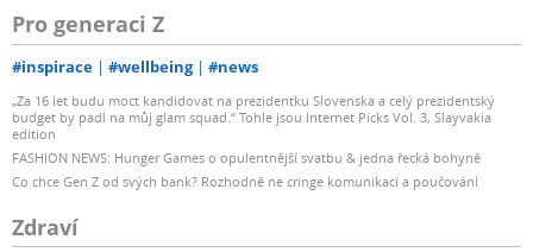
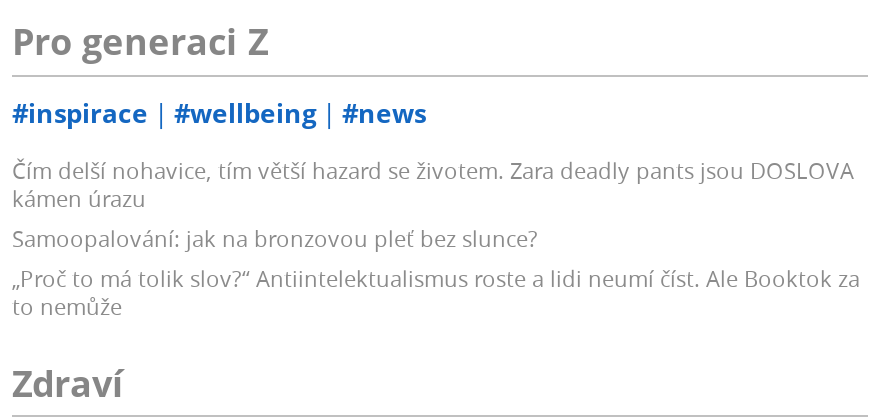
- „Za 16 let budu moct kandidovat na prezidentku Slovenska a celý prezidentský
- budget by padl na můj glam squad.“ Tohle jsou Internet Picks Vol. 3, Slayvakia
- edition
- FASHION NEWS: Hunger Games o opulentnější svatbu & jedna řecká bohyně
- Co chce Gen Z od svých bank? Rozhodně ne cringe komunikaci a poučování
+ Čím delší nohavice, tím větší hazard se životem. Zara deadly pants jsou DOSLOVA
+ kámen úrazu
+ Samoopalování: jak na bronzovou pleť bez slunce?
+ „Proč to má tolik slov?“ Antiintelektualismus roste a lidi neumí číst. Ale Booktok za
+ to nemůže
